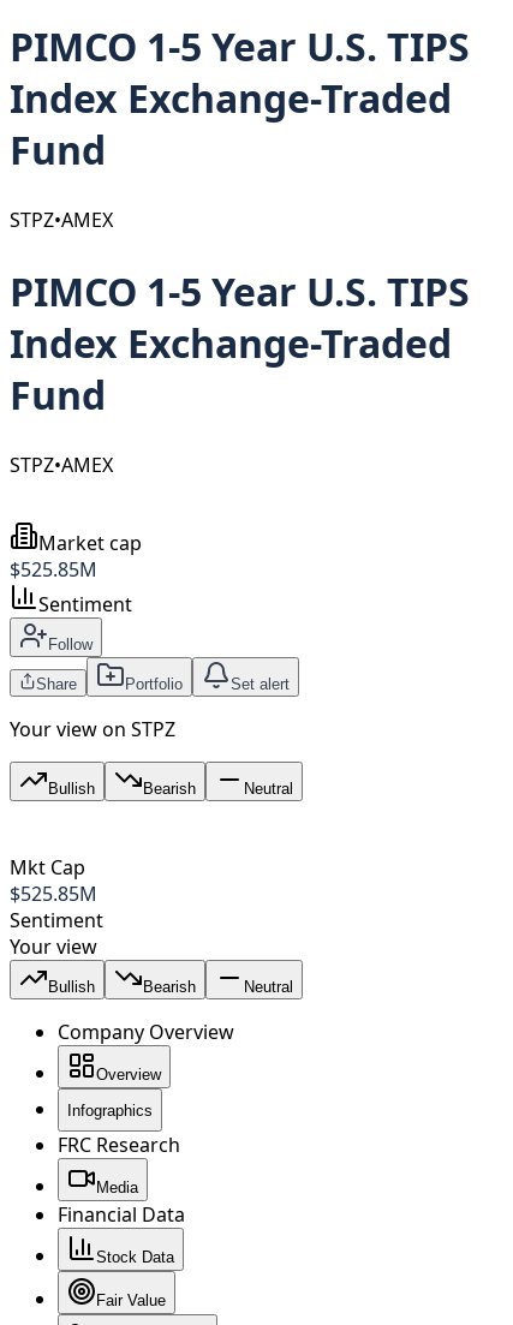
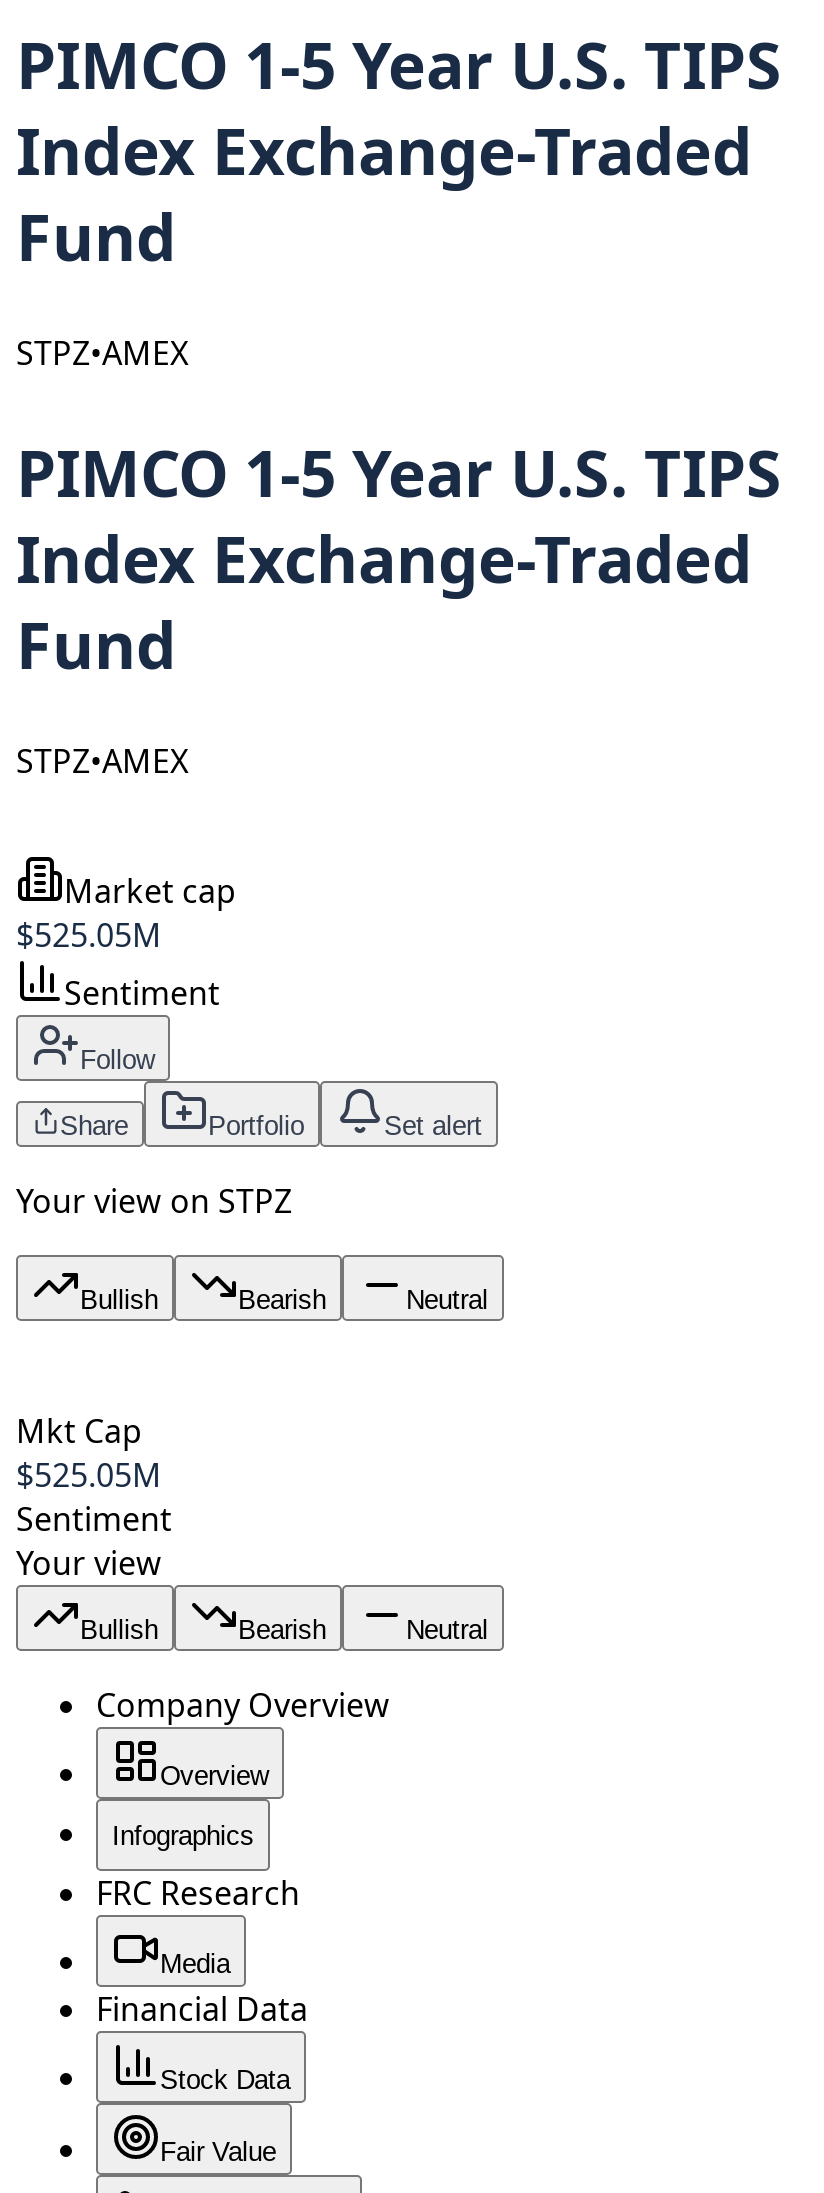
- $525.85M
+ $525.05M

- $525.85M
+ $525.05M
